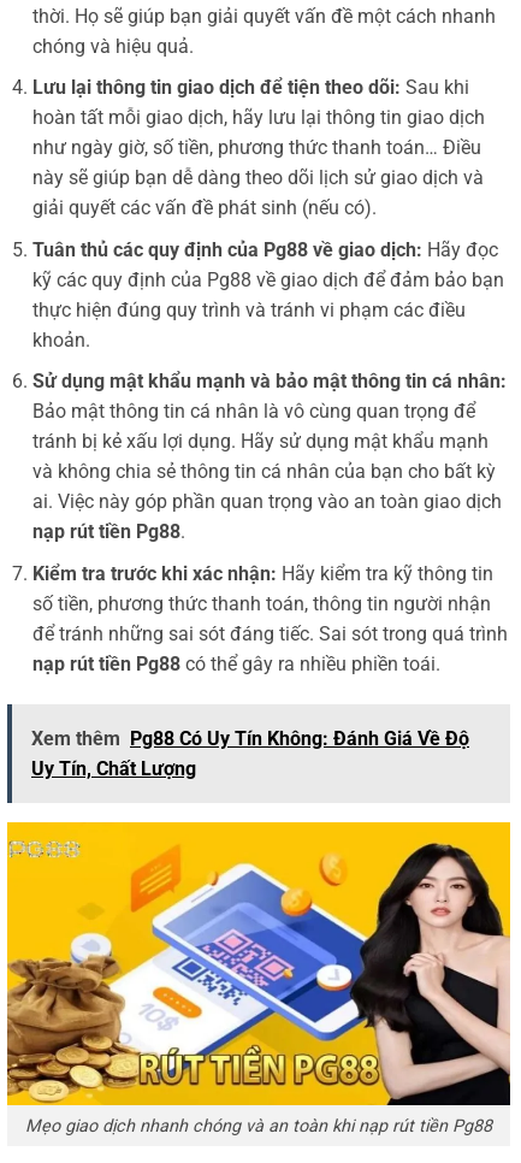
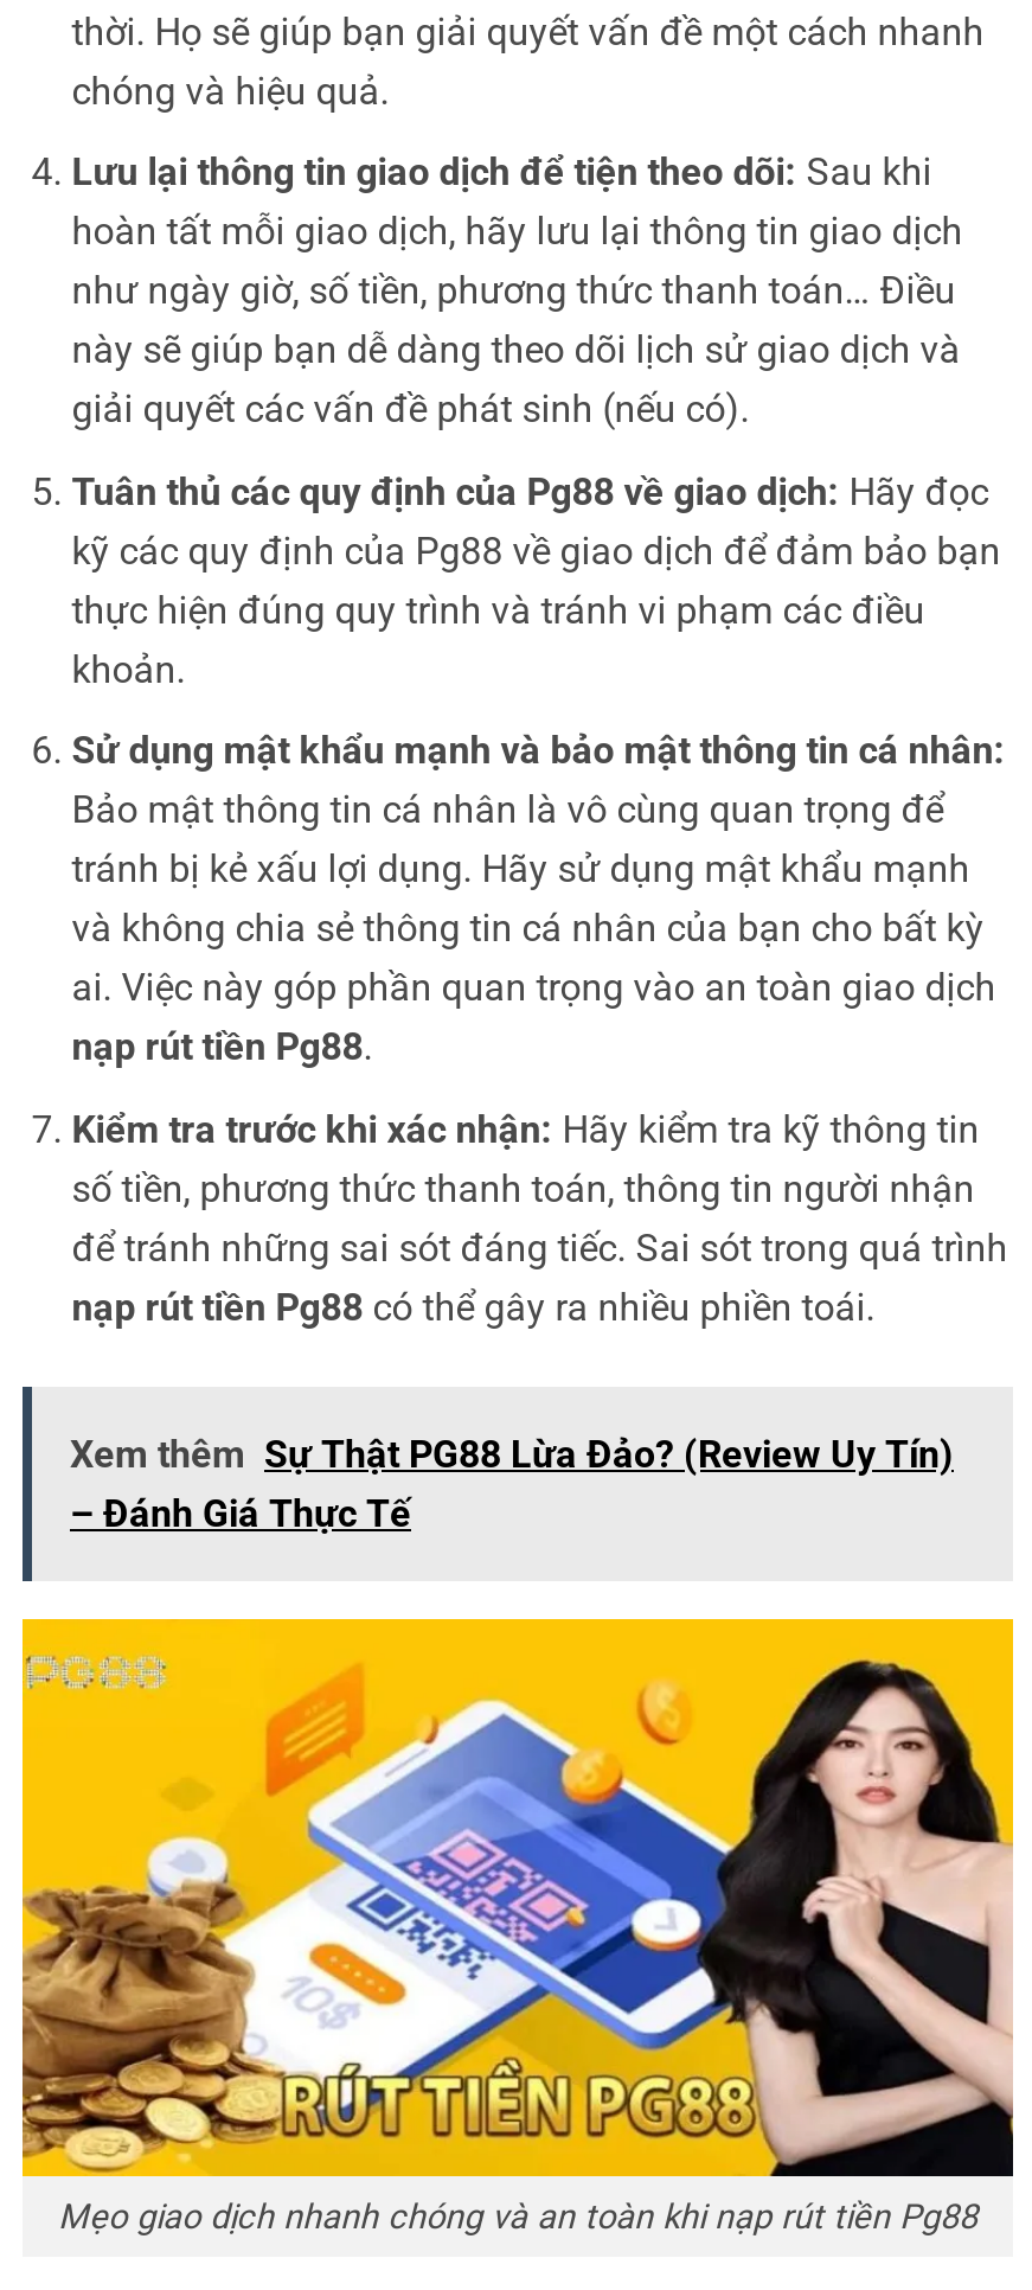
- Xem thêm Pg88 Có Uy Tín Không: Đánh Giá Về Độ
- Uy Tín, Chất Lượng
+ Xem thêm Sự Thật PG88 Lừa Đảo? (Review Uy Tín)
+ – Đánh Giá Thực Tế
